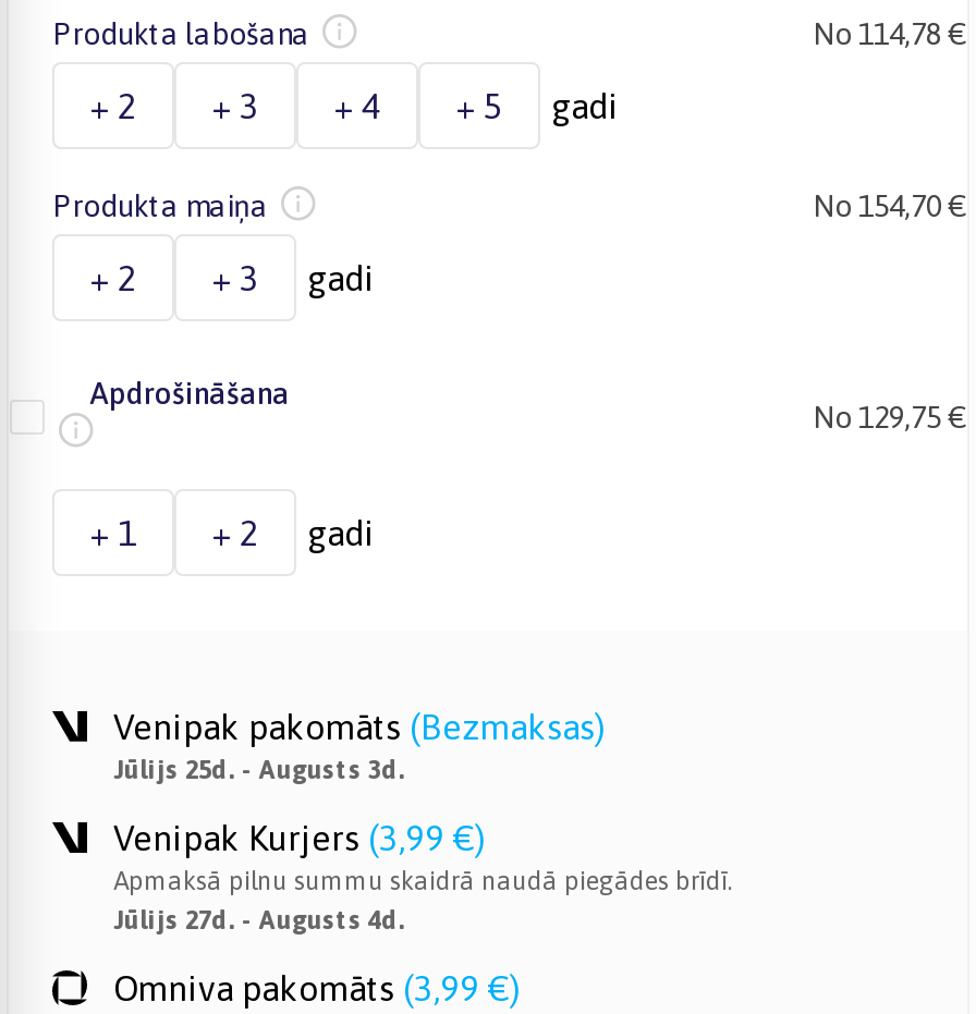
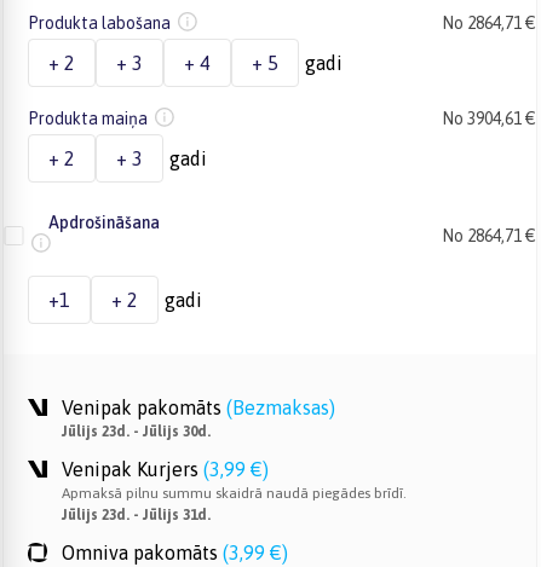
- No 114,78 €
+ No 2864,71 €

- No 154,70 €
+ No 3904,61 €

- No 129,75 €
+ No 2864,71 €

- + 1 + 2 gadi
+ +1 + 2 gadi

- Jūlijs 25d. - Augusts 3d.
+ Jūlijs 23d. - Jūlijs 30d.

- Jūlijs 27d. - Augusts 4d.
+ Jūlijs 23d. - Jūlijs 31d.
